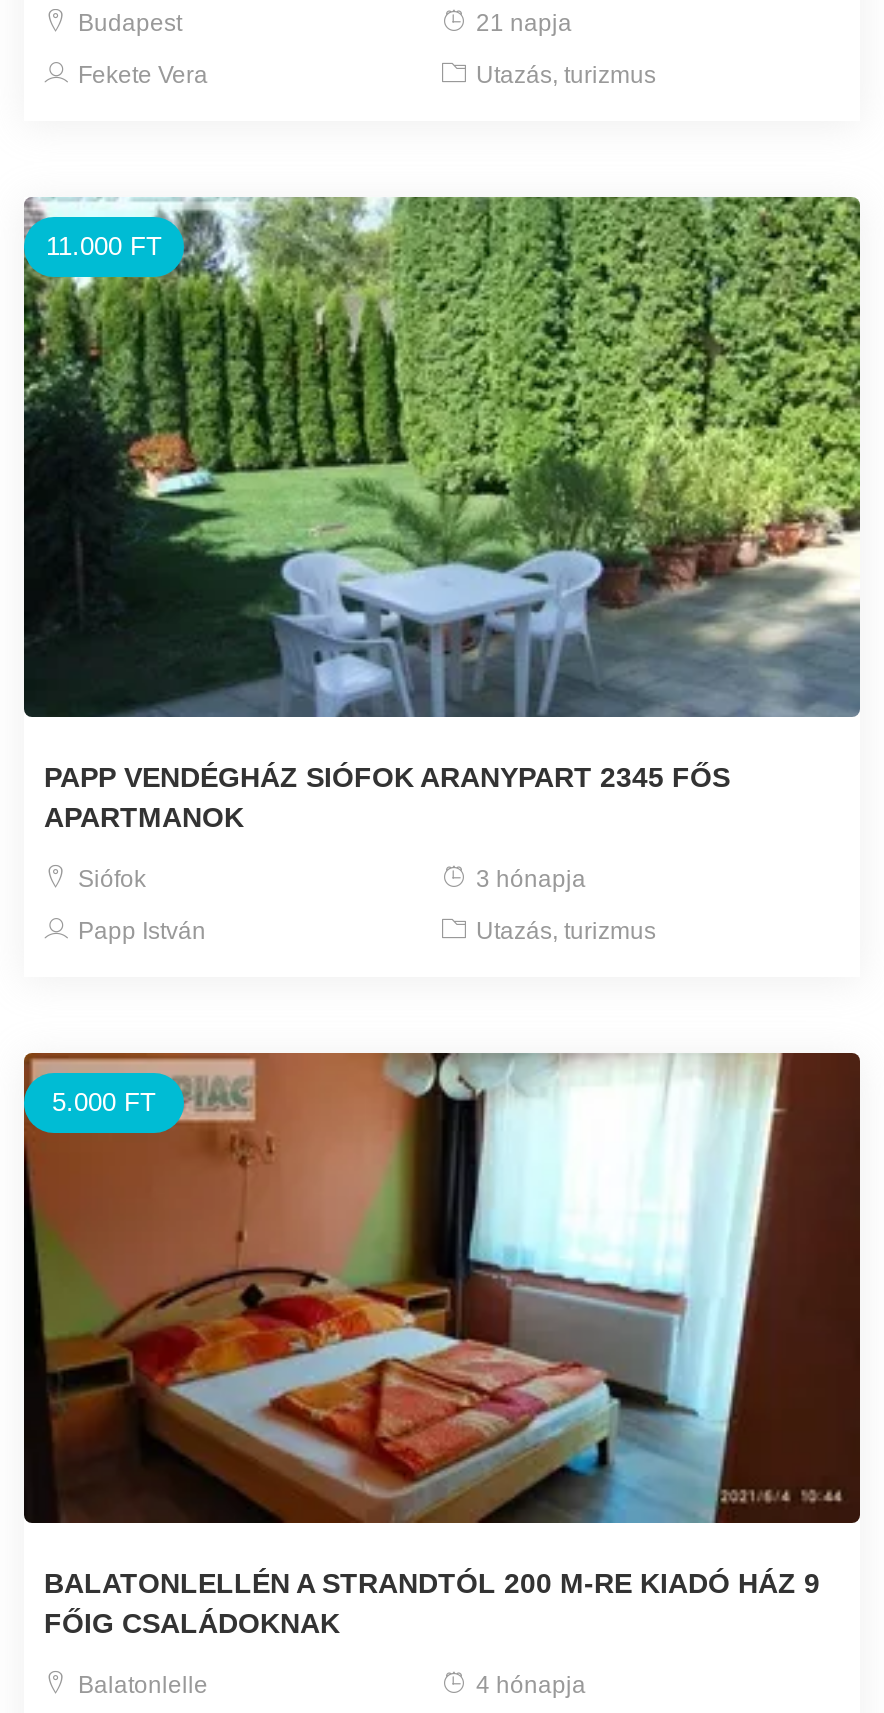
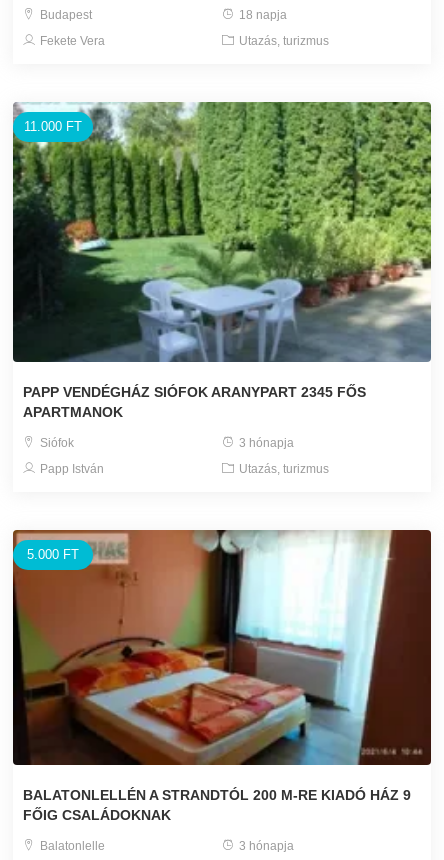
- 21 napja
+ 18 napja

- 4 hónapja
+ 3 hónapja
